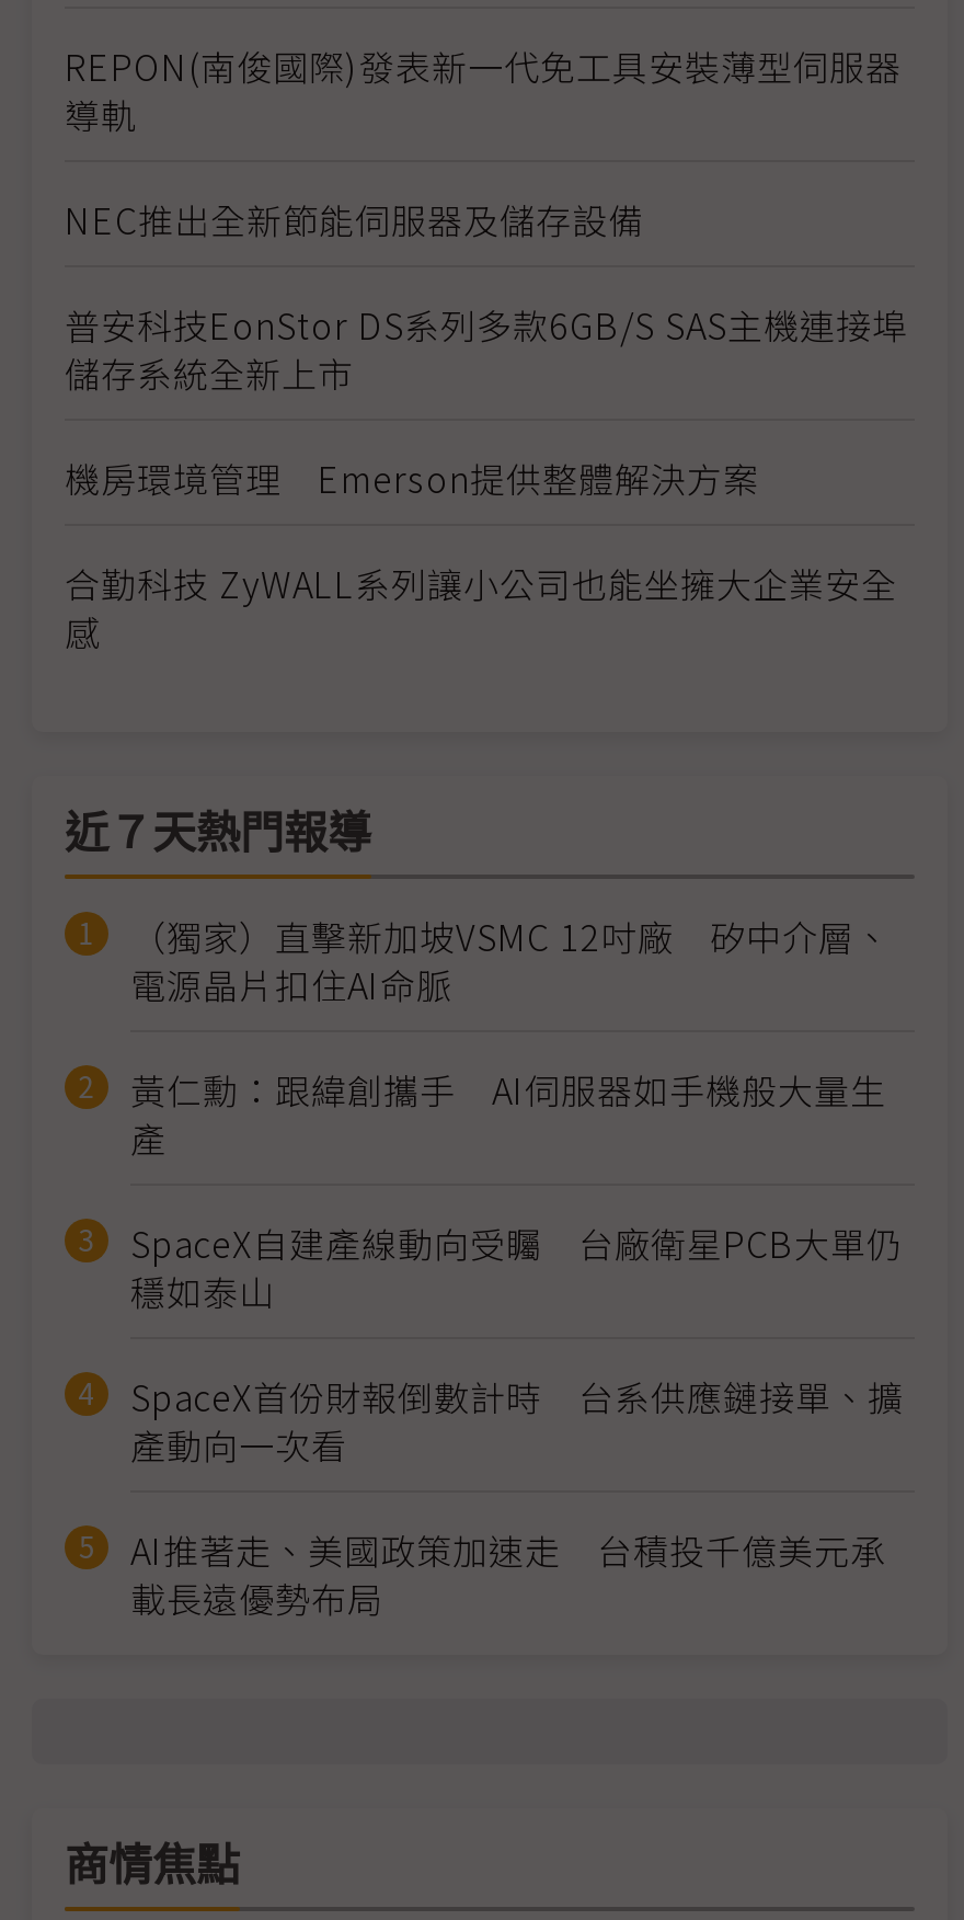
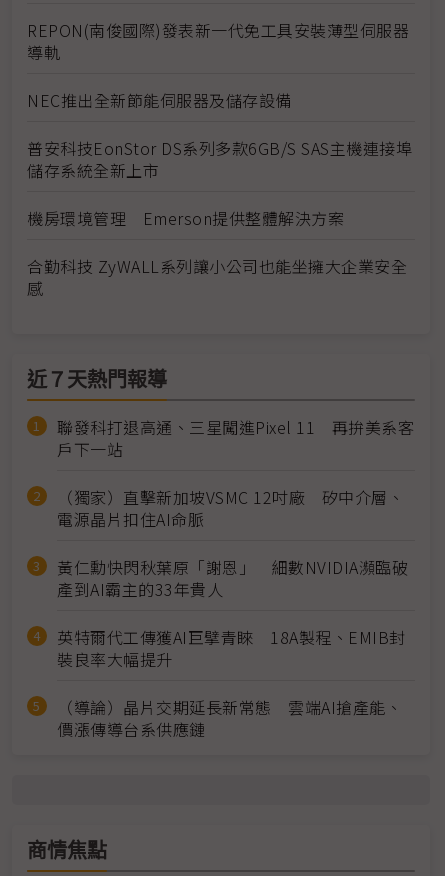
+ 聯發科打退高通、三星闖進Pixel 11 再拚美系客
+ 戶下一站

moved down: （獨家）直擊新加坡VSMC 12吋廠 矽中介層、 | 電源晶片扣住AI命脈

- 黃仁勳：跟緯創攜手 AI伺服器如手機般大量生
- 產
- SpaceX自建產線動向受矚 台廠衛星PCB大單仍
- 穩如泰山
- SpaceX首份財報倒數計時 台系供應鏈接單、擴
- 產動向一次看
- AI推著走、美國政策加速走 台積投千億美元承
- 載長遠優勢布局
+ 黃仁勳快閃秋葉原「謝恩」 細數NVIDIA瀕臨破
+ 產到AI霸主的33年貴人
+ 英特爾代工傳獲AI巨擘青睞 18A製程、EMIB封
+ 裝良率大幅提升
+ （導論）晶片交期延長新常態 雲端AI搶產能、
+ 價漲傳導台系供應鏈
